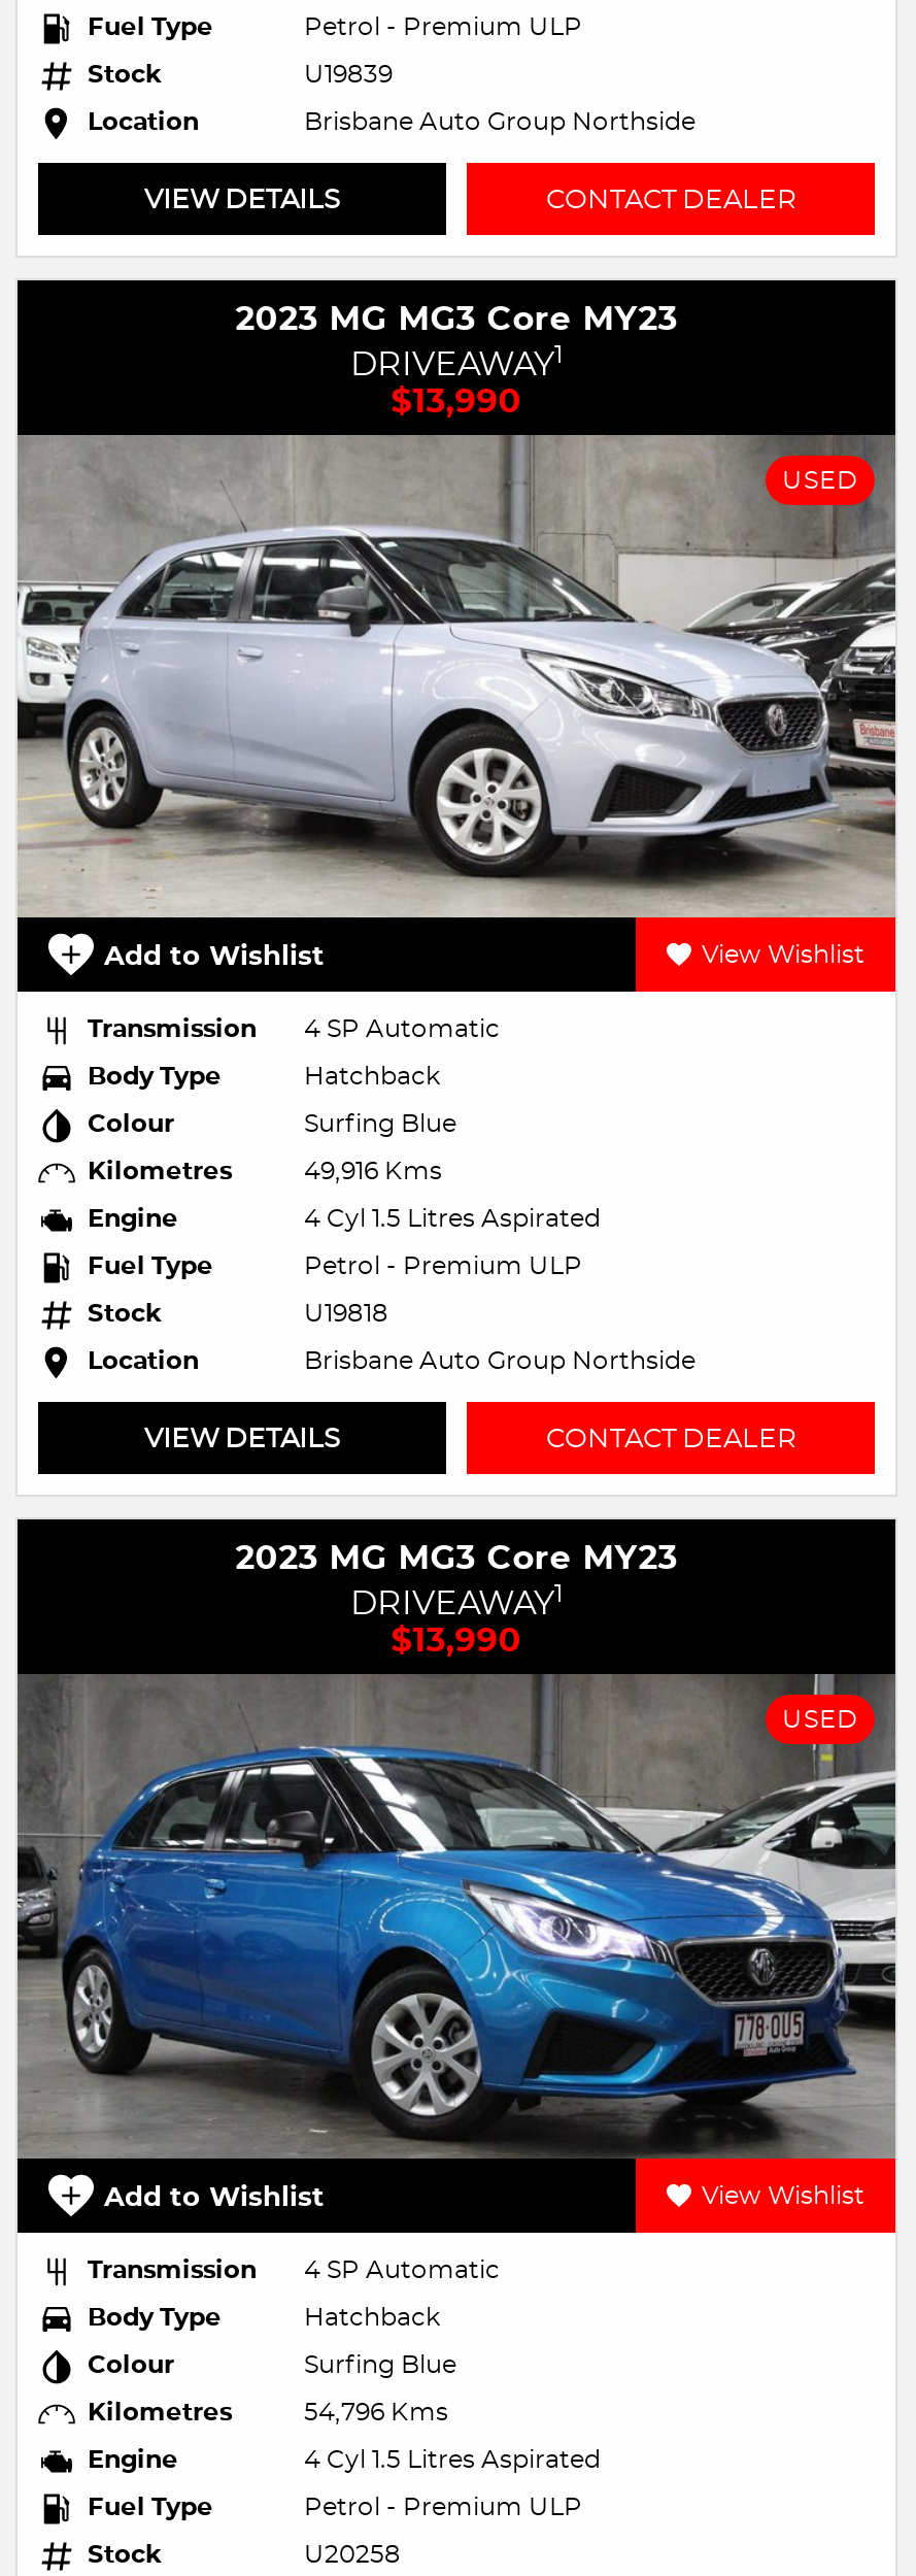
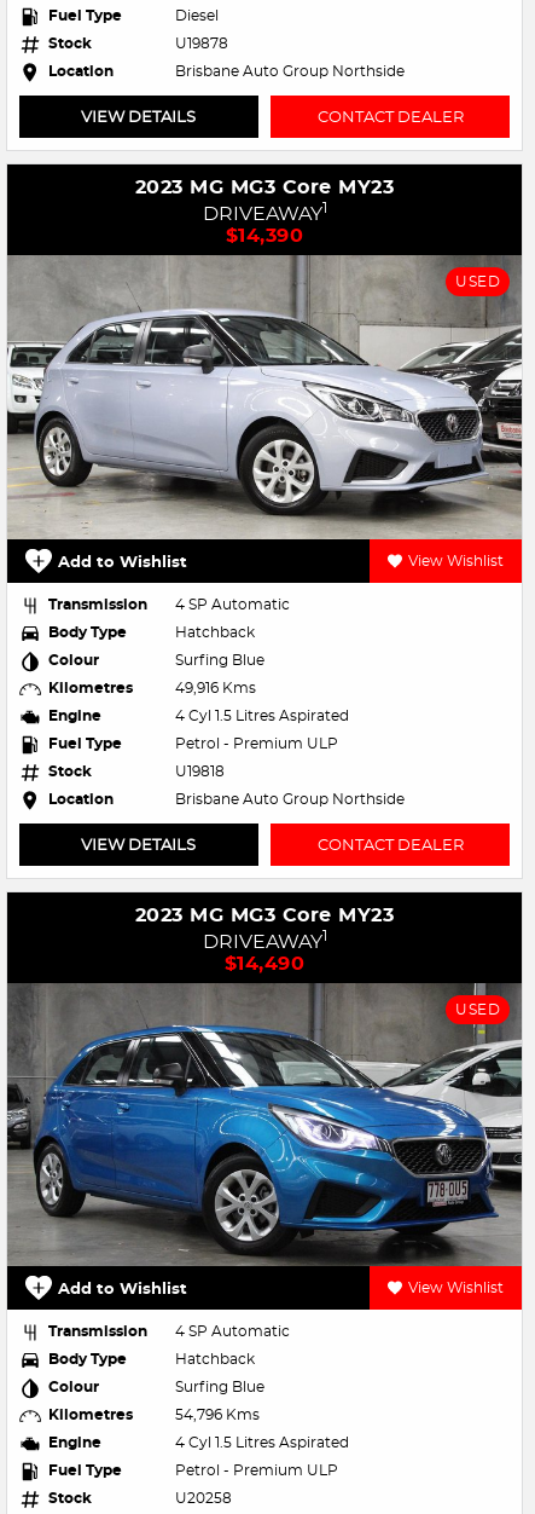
- Petrol - Premium ULP
+ Diesel

- U19839
+ U19878

- $13,990
+ $14,390

- $13,990
+ $14,490
